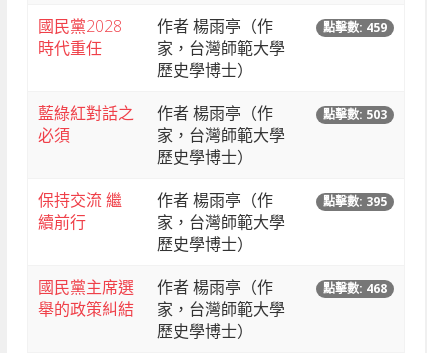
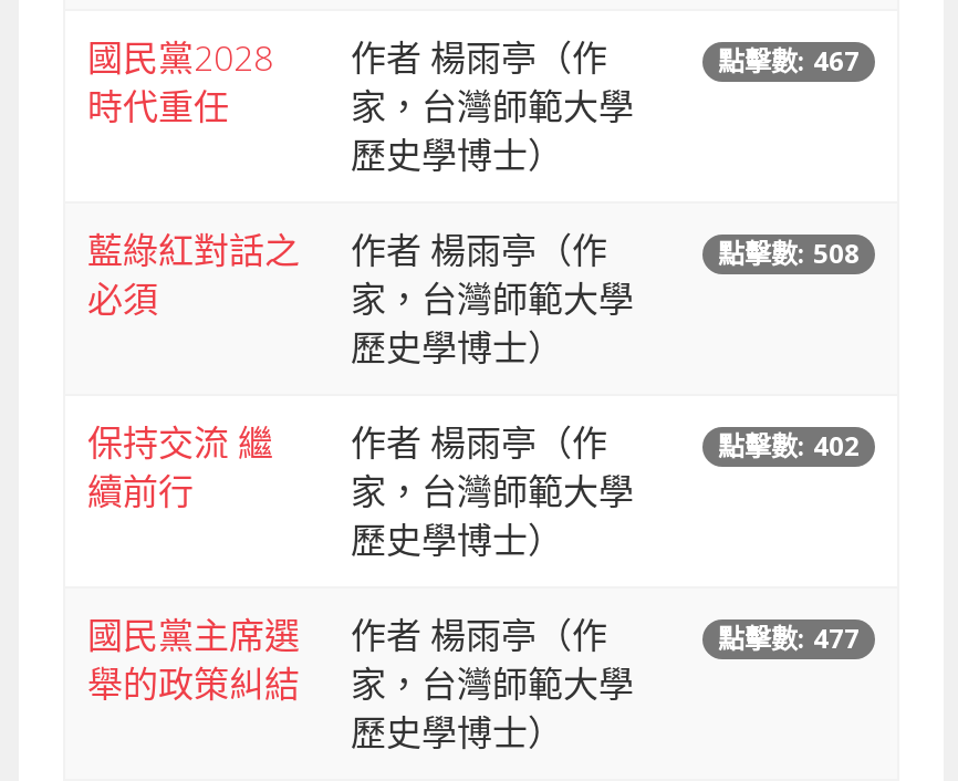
- 點擊數: 459
+ 點擊數: 467

- 點擊數: 503
+ 點擊數: 508

- 點擊數: 395
+ 點擊數: 402

- 點擊數: 468
+ 點擊數: 477
